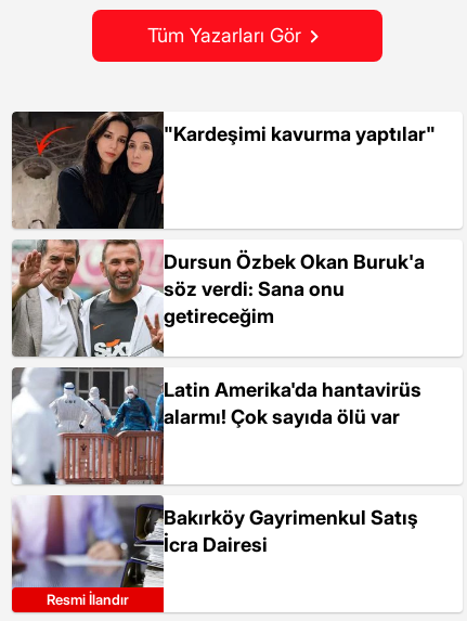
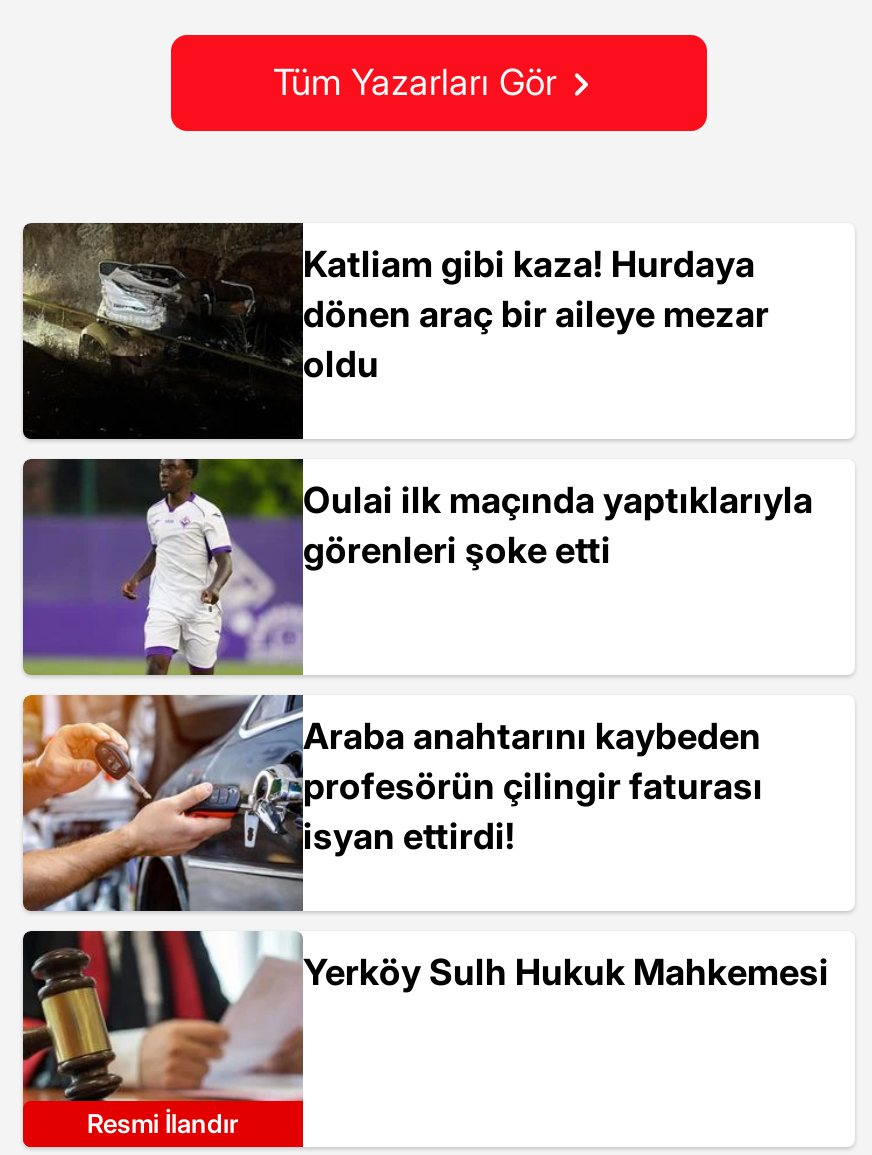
- [image]
- "Kardeşimi kavurma yaptılar"
+ [image]
+ Katliam gibi kaza! Hurdaya
+ dönen araç bir aileye mezar
+ oldu

- [image]
- Dursun Özbek Okan Buruk'a
- söz verdi: Sana onu
- getireceğim
+ [image]
+ Oulai ilk maçında yaptıklarıyla
+ görenleri şoke etti

- [image]
- Latin Amerika'da hantavirüs
- alarmı! Çok sayıda ölü var
+ [image]
+ Araba anahtarını kaybeden
+ profesörün çilingir faturası
+ isyan ettirdi!

- [image]
- Bakırköy Gayrimenkul Satış
- İcra Dairesi
+ [image]
+ Yerköy Sulh Hukuk Mahkemesi
